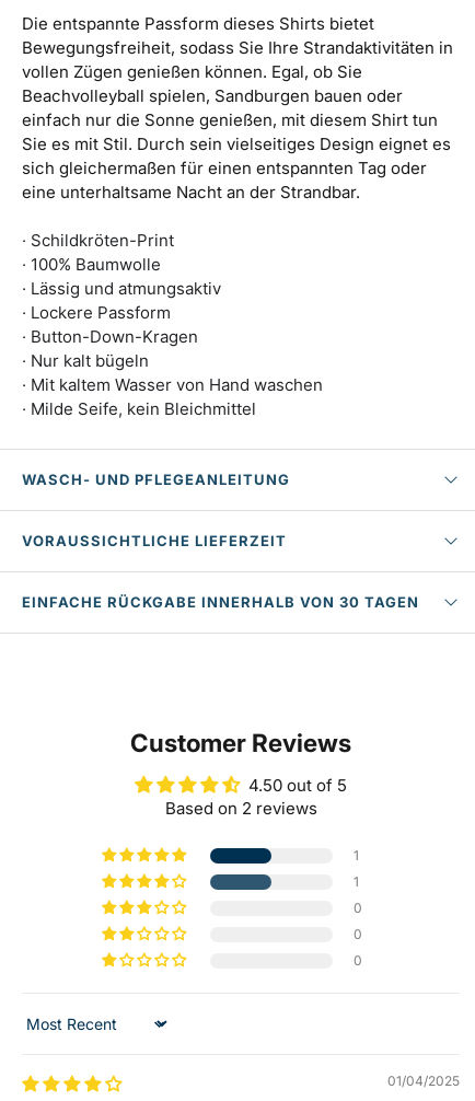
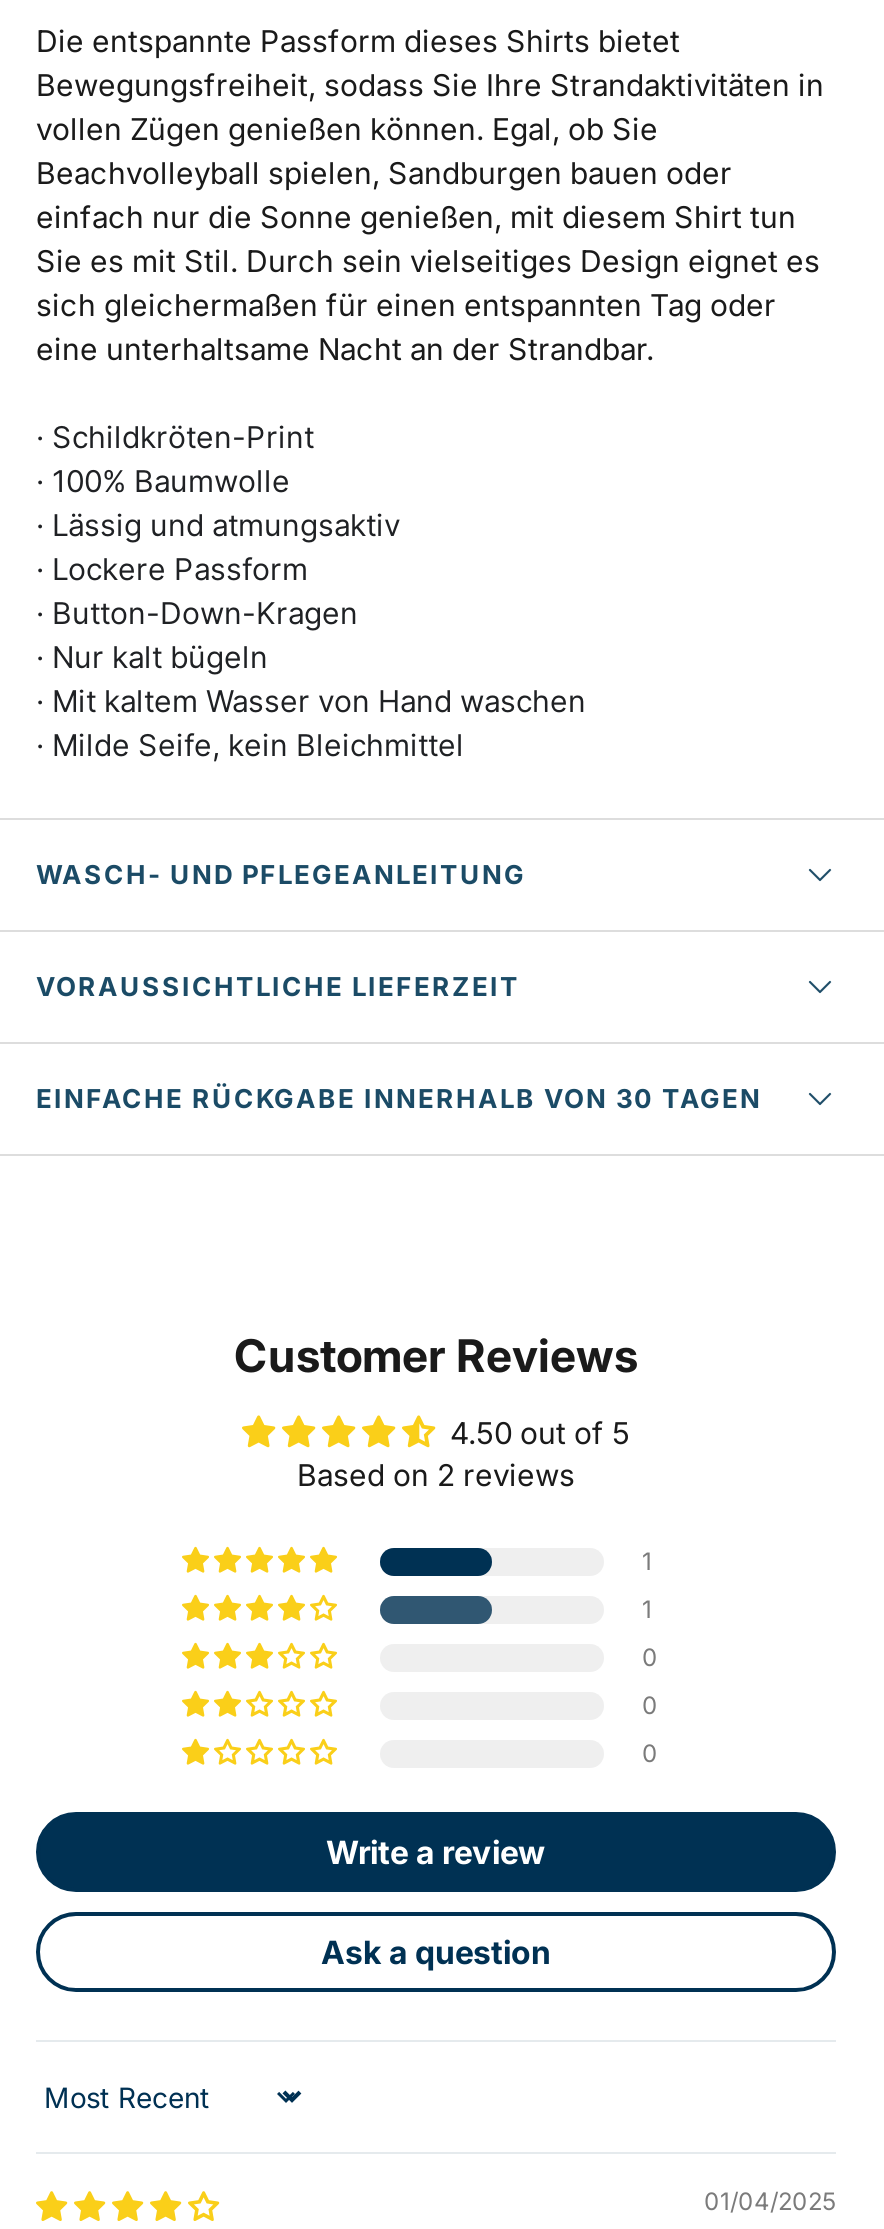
+ Write a review
+ Ask a question
